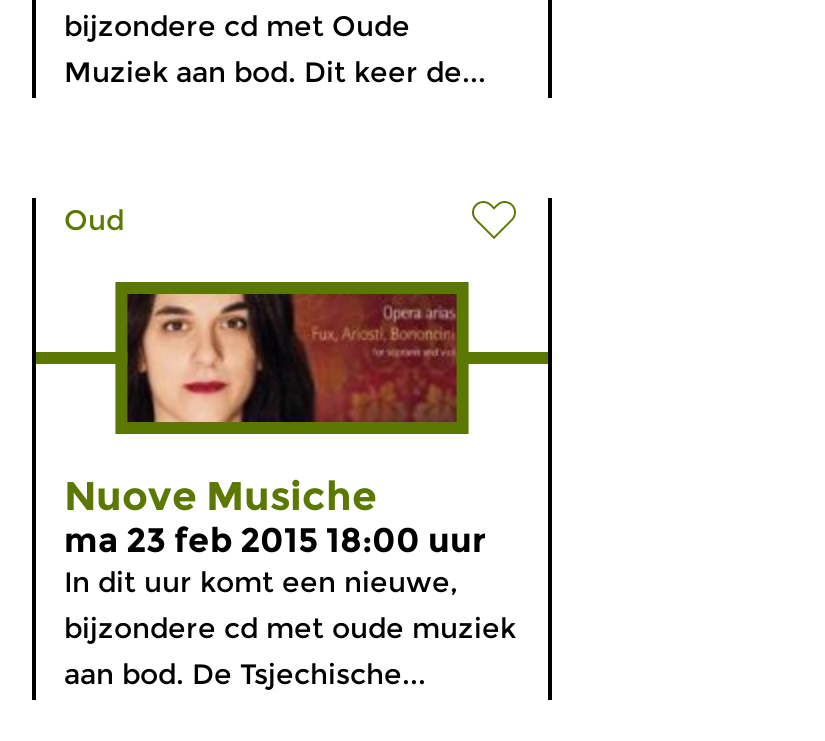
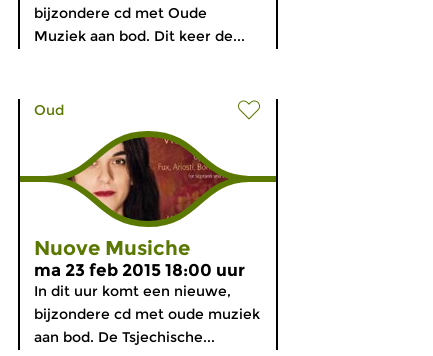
- [image]
+ [image]
